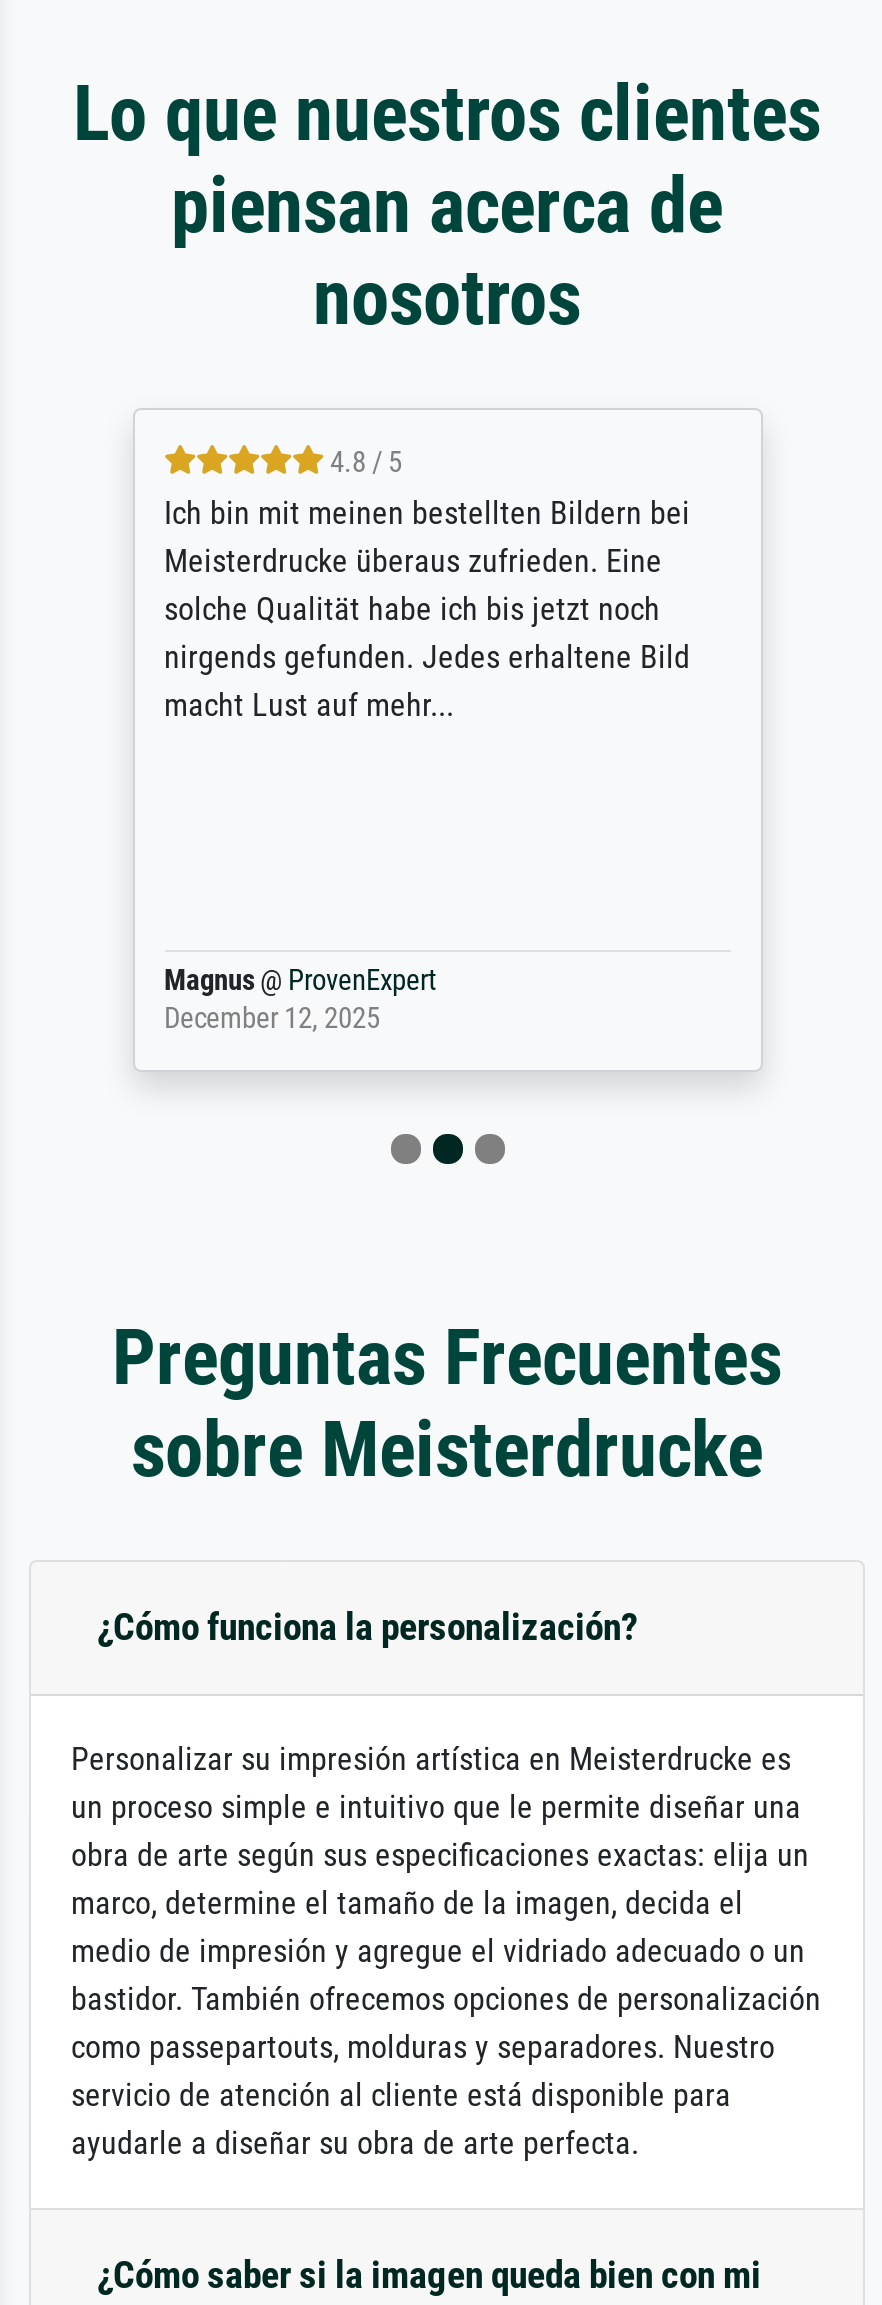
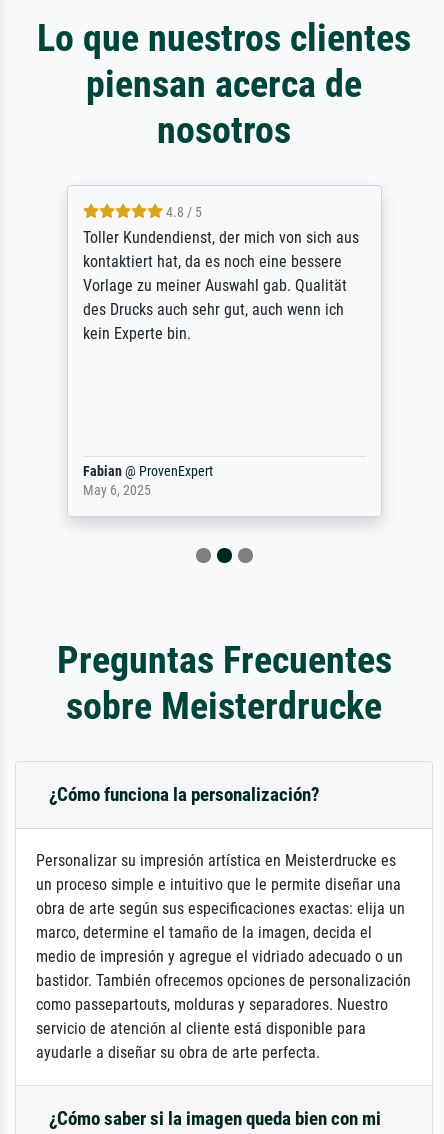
- Ich bin mit meinen bestellten Bildern bei
- Meisterdrucke überaus zufrieden. Eine
- solche Qualität habe ich bis jetzt noch
- nirgends gefunden. Jedes erhaltene Bild
- macht Lust auf mehr...
+ Toller Kundendienst, der mich von sich aus
+ kontaktiert hat, da es noch eine bessere
+ Vorlage zu meiner Auswahl gab. Qualität
+ des Drucks auch sehr gut, auch wenn ich
+ kein Experte bin.

- Magnus @ ProvenExpert
- December 12, 2025
+ Fabian @ ProvenExpert
+ May 6, 2025
